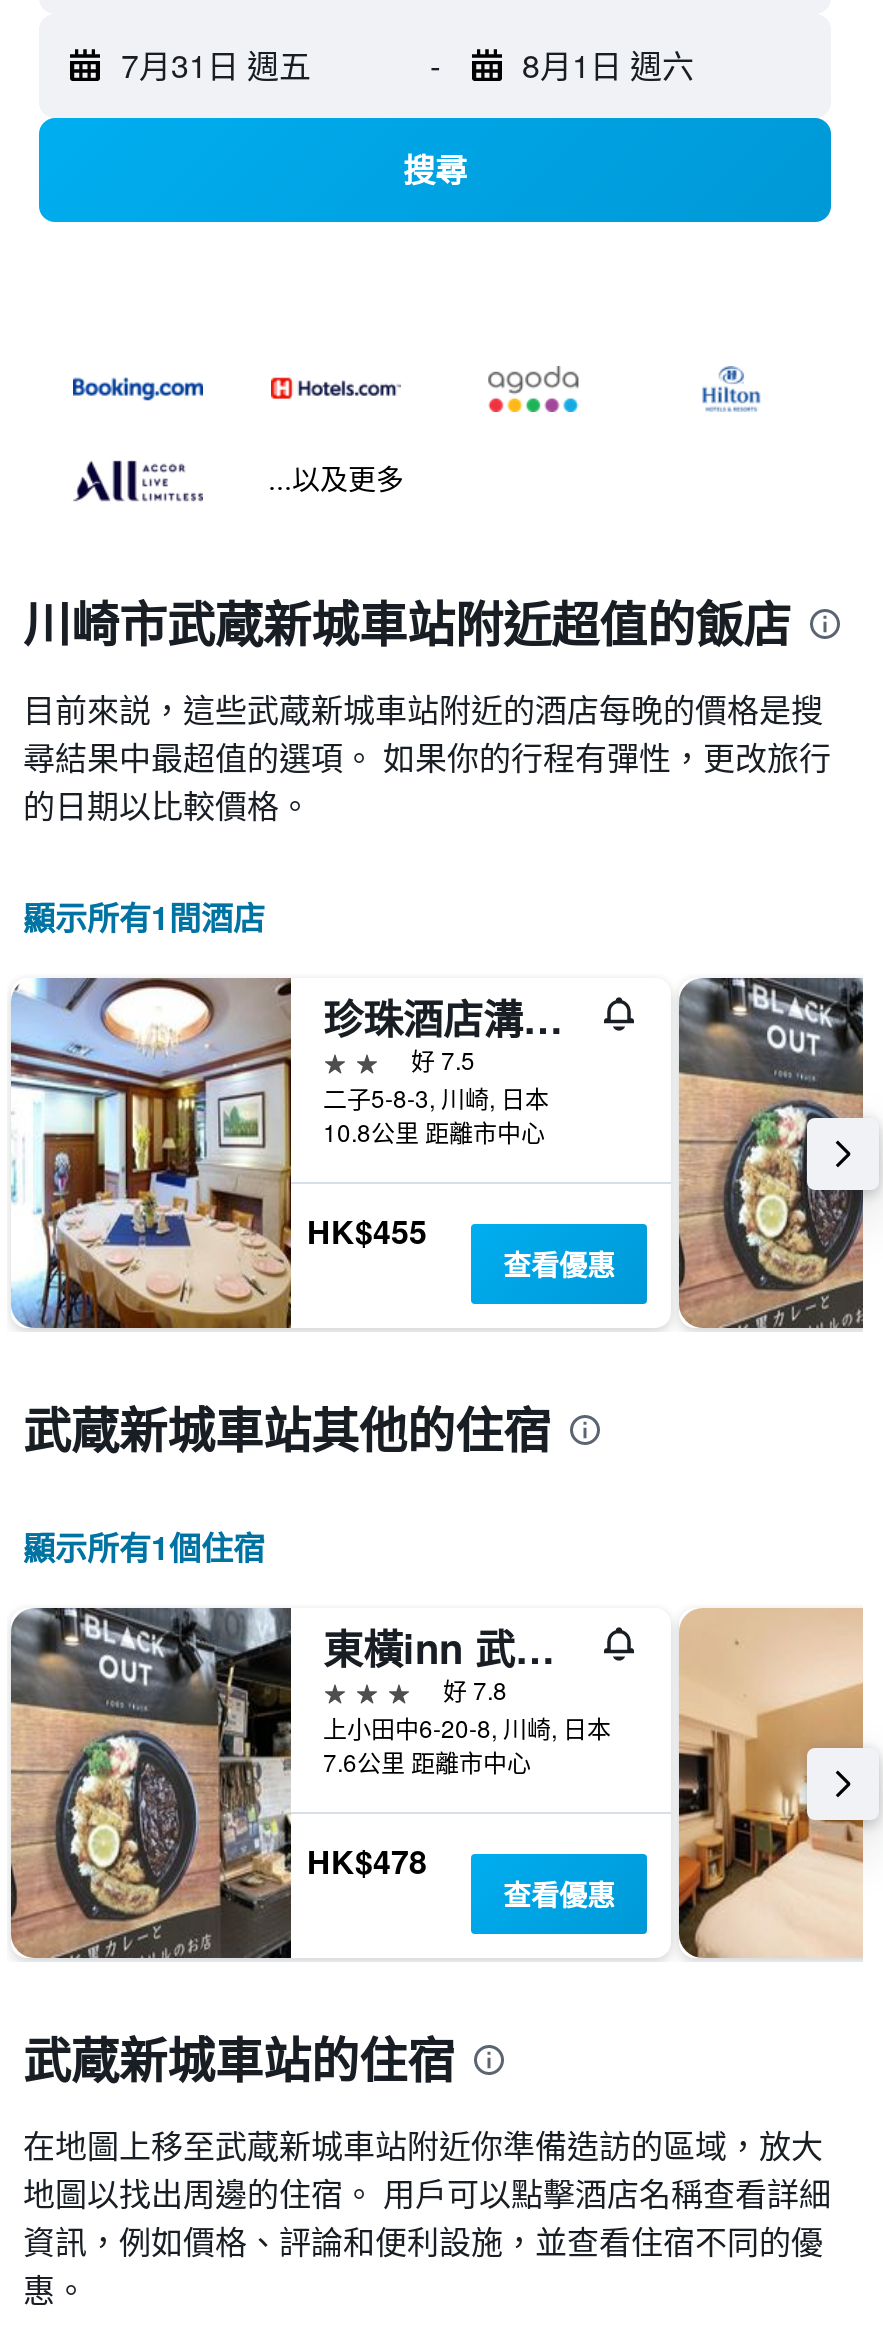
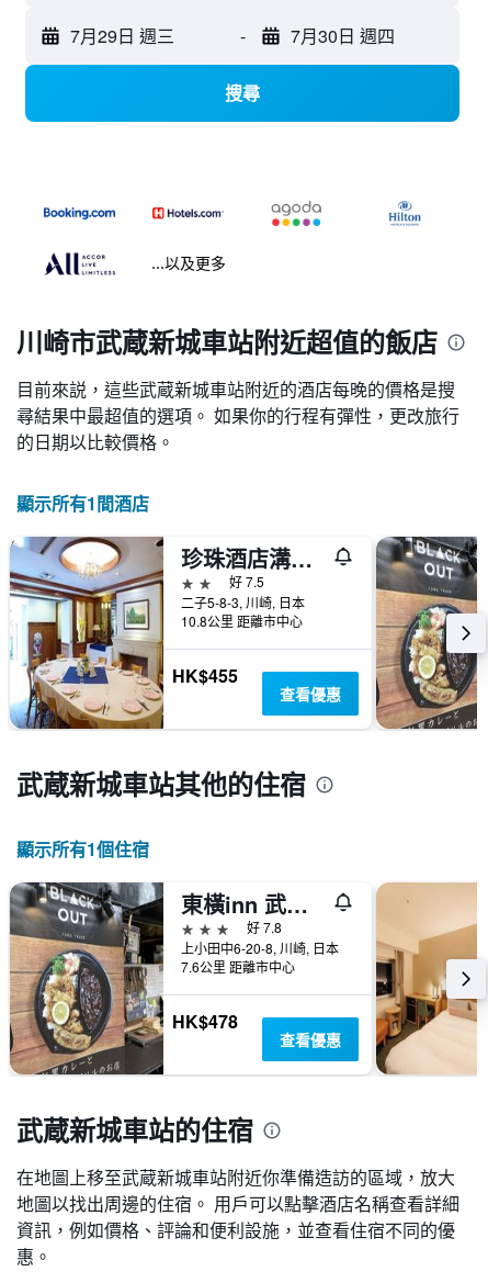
- 7月31日 週五
+ 7月29日 週三

- 8月1日 週六
+ 7月30日 週四
